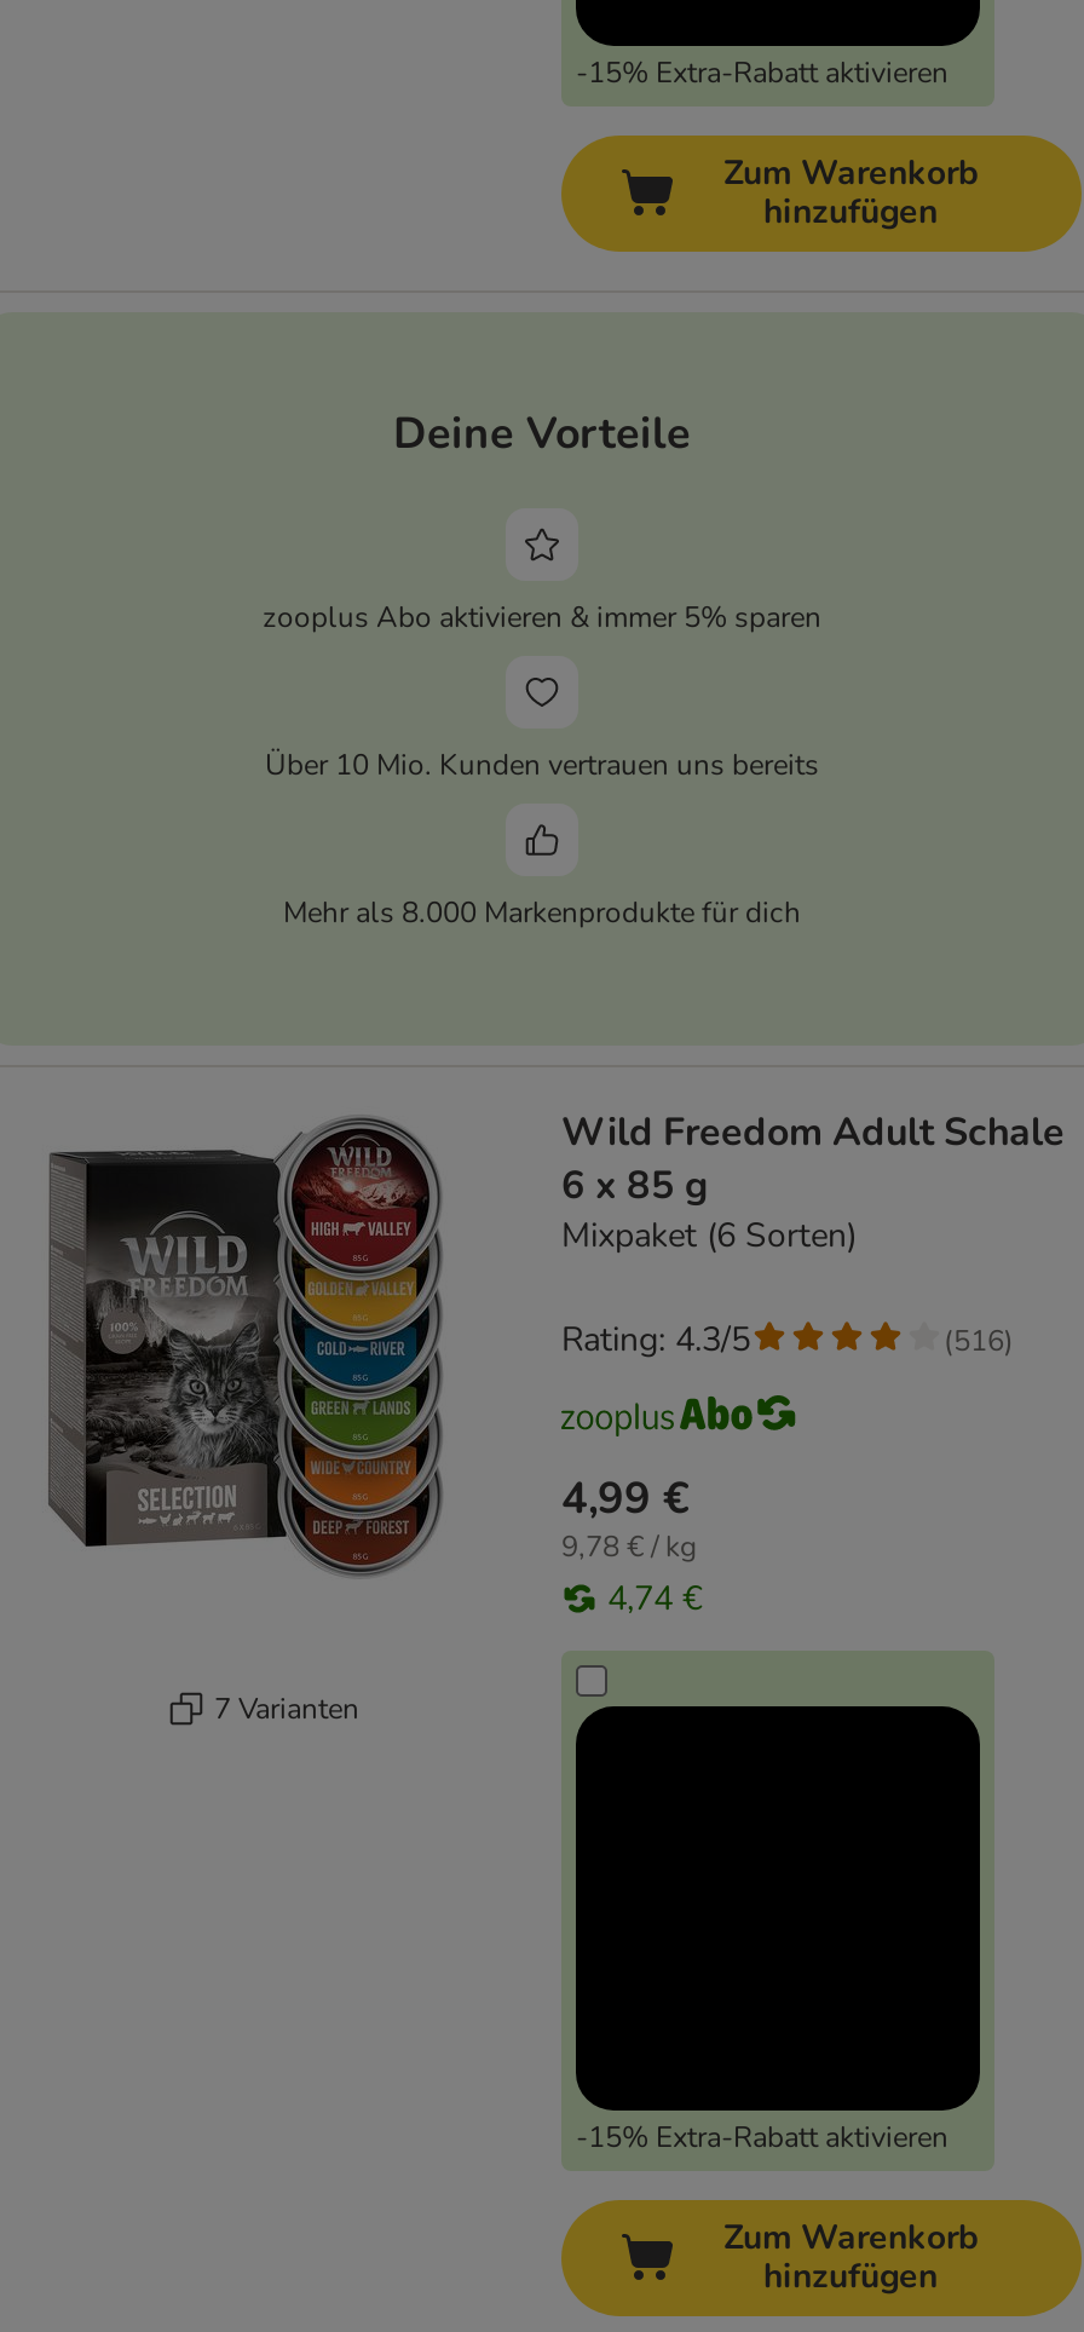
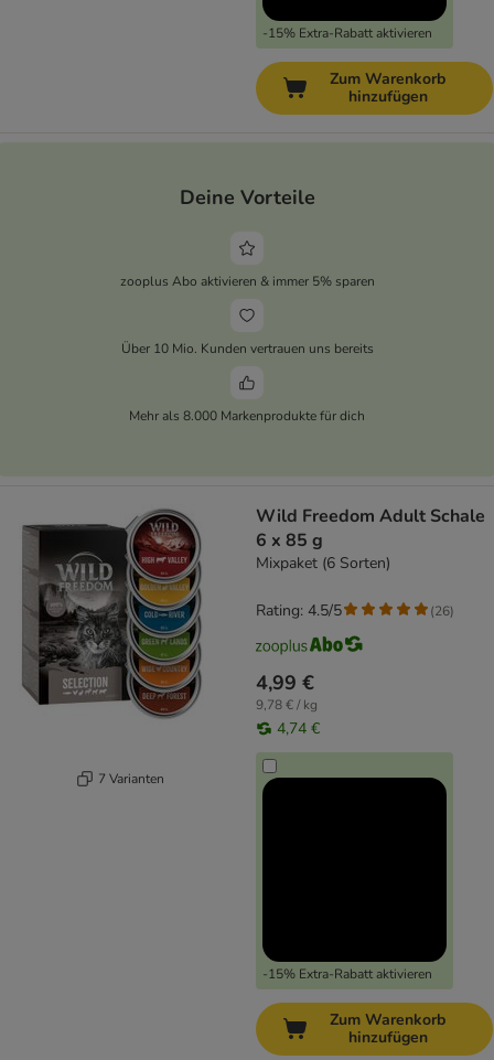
- Rating: 4.3/5
+ Rating: 4.5/5

- (516)
+ (26)
